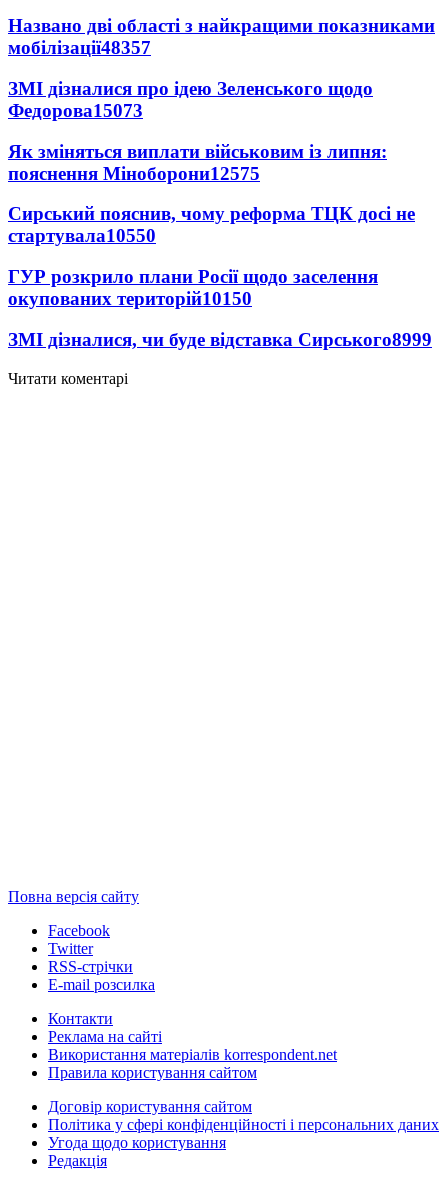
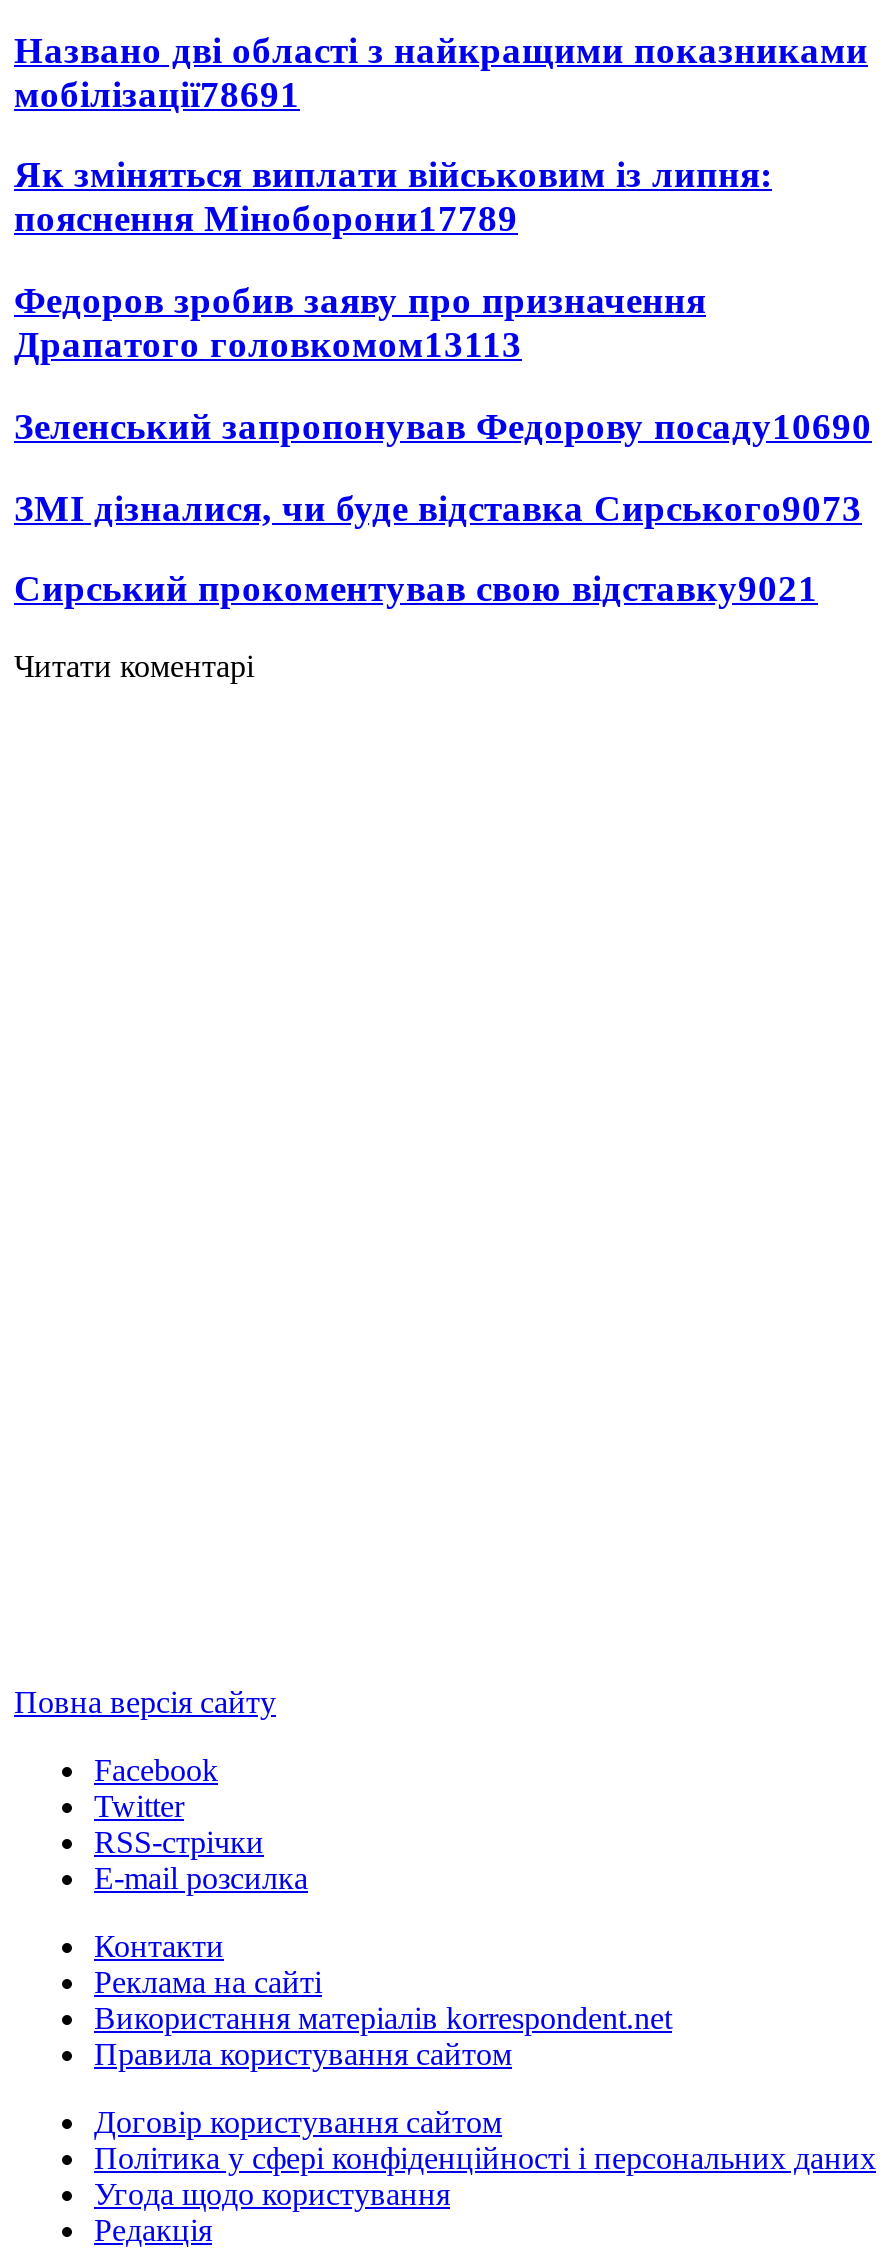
- мобілізації48357
- ЗМІ дізналися про ідею Зеленського щодо
- Федорова15073
+ мобілізації78691

moved up: Як зміняться виплати військовим із липня:

- пояснення Міноборони12575
- Сирський пояснив, чому реформа ТЦК досі не
- стартувала10550
- ГУР розкрило плани Росії щодо заселення
- окупованих територій10150
- ЗМІ дізналися, чи буде відставка Сирського8999
+ пояснення Міноборони17789
+ Федоров зробив заяву про призначення
+ Драпатого головкомом13113
+ Зеленський запропонував Федорову посаду10690
+ ЗМІ дізналися, чи буде відставка Сирського9073
+ Сирський прокоментував свою відставку9021
